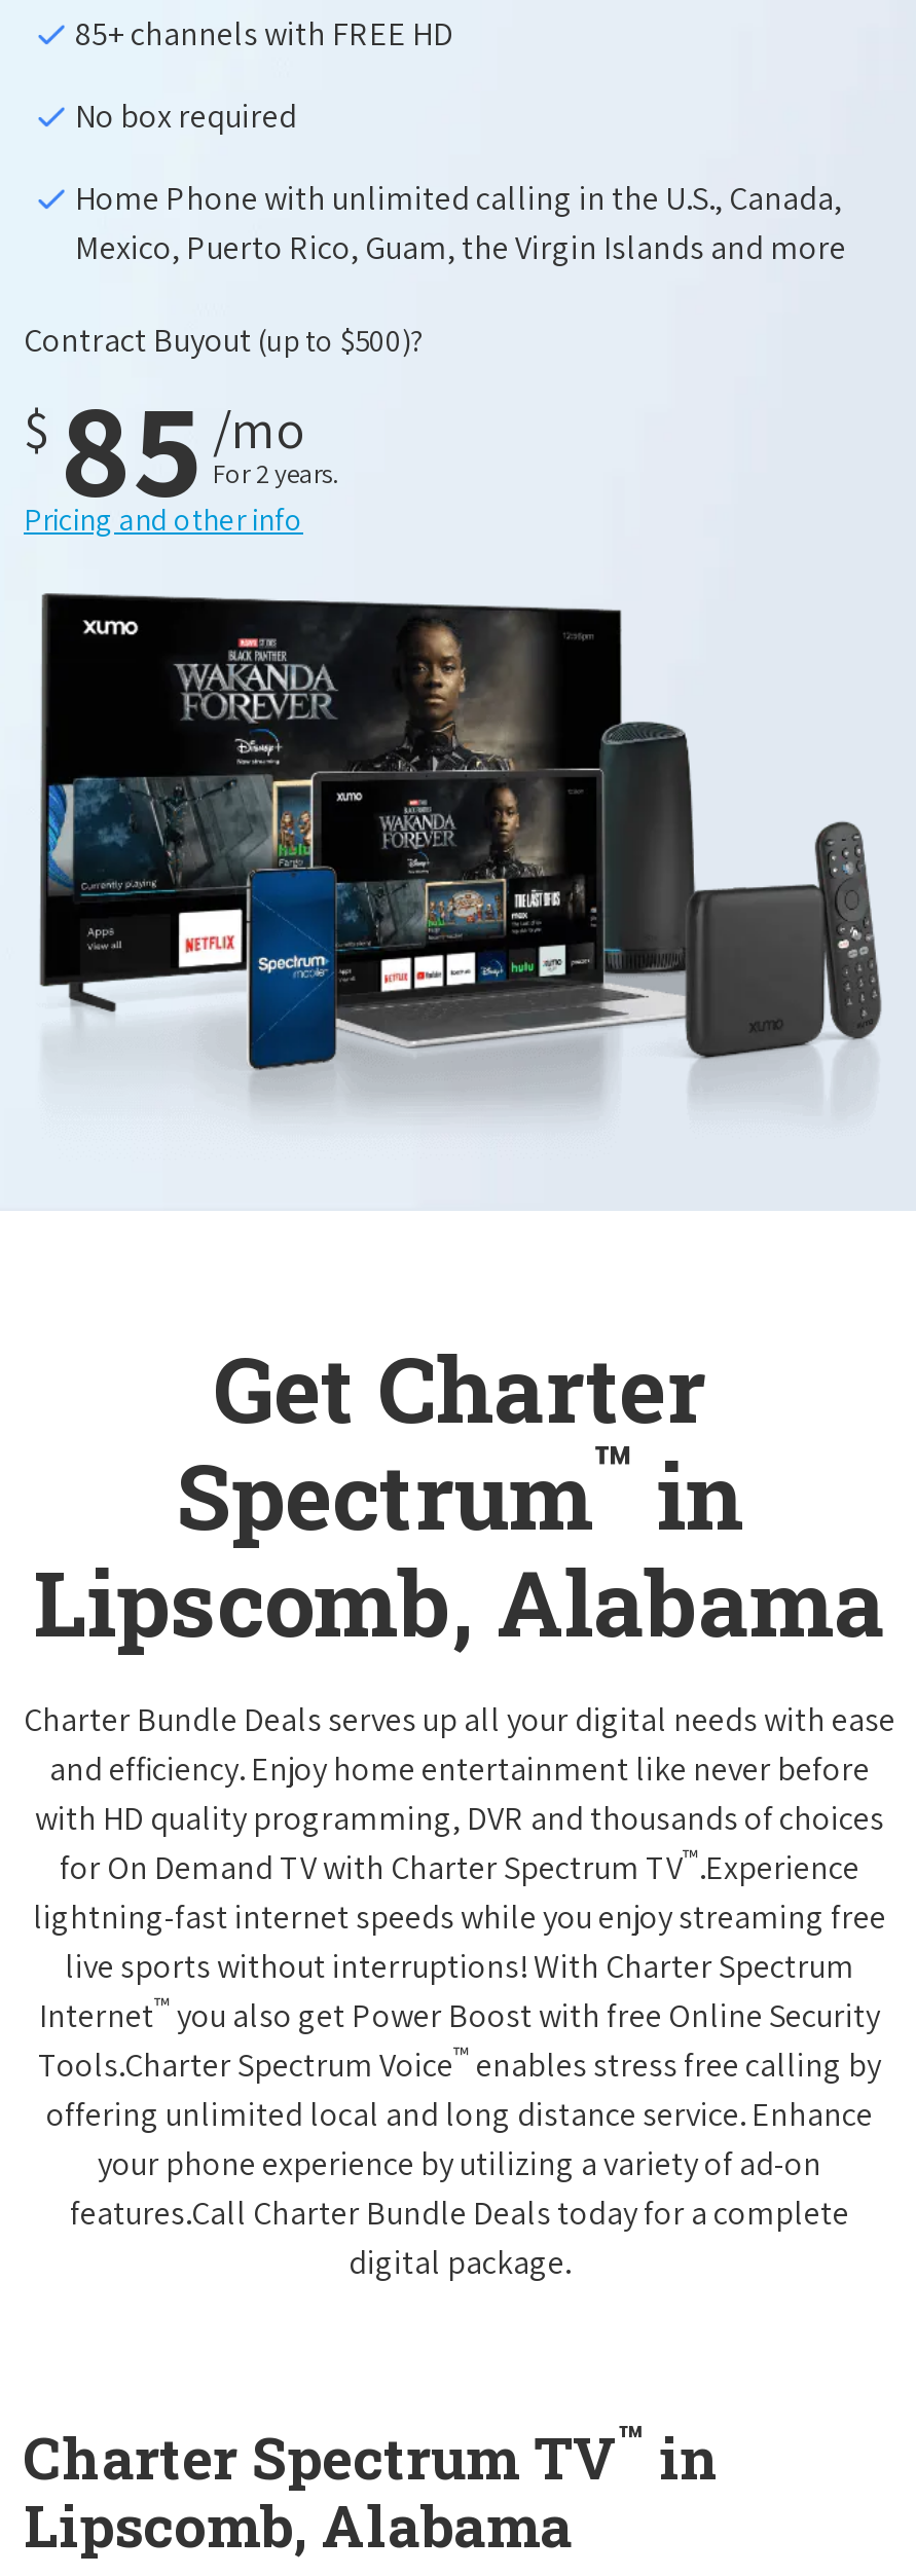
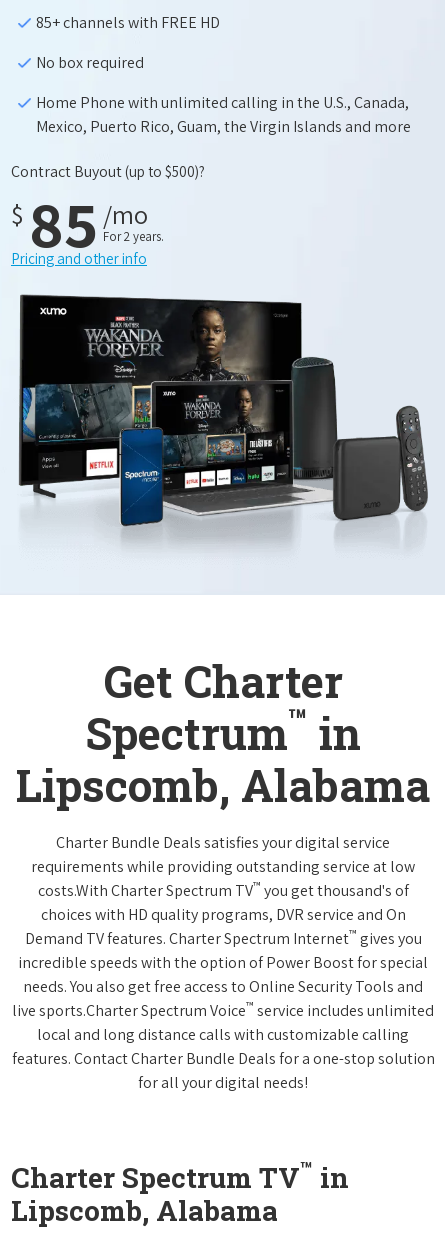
- Charter Bundle Deals serves up all your digital needs with ease
- and efficiency. Enjoy home entertainment like never before
- with HD quality programming, DVR and thousands of choices
- for On Demand TV with Charter Spectrum TV™.Experience
- lightning-fast internet speeds while you enjoy streaming free
- live sports without interruptions! With Charter Spectrum
- Internet™ you also get Power Boost with free Online Security
- Tools.Charter Spectrum Voice™ enables stress free calling by
- offering unlimited local and long distance service. Enhance
- your phone experience by utilizing a variety of ad-on
- features.Call Charter Bundle Deals today for a complete
- digital package.
+ Charter Bundle Deals satisfies your digital service
+ requirements while providing outstanding service at low
+ costs.With Charter Spectrum TV™ you get thousand's of
+ choices with HD quality programs, DVR service and On
+ Demand TV features. Charter Spectrum Internet™ gives you
+ incredible speeds with the option of Power Boost for special
+ needs. You also get free access to Online Security Tools and
+ live sports.Charter Spectrum Voice™ service includes unlimited
+ local and long distance calls with customizable calling
+ features. Contact Charter Bundle Deals for a one-stop solution
+ for all your digital needs!
